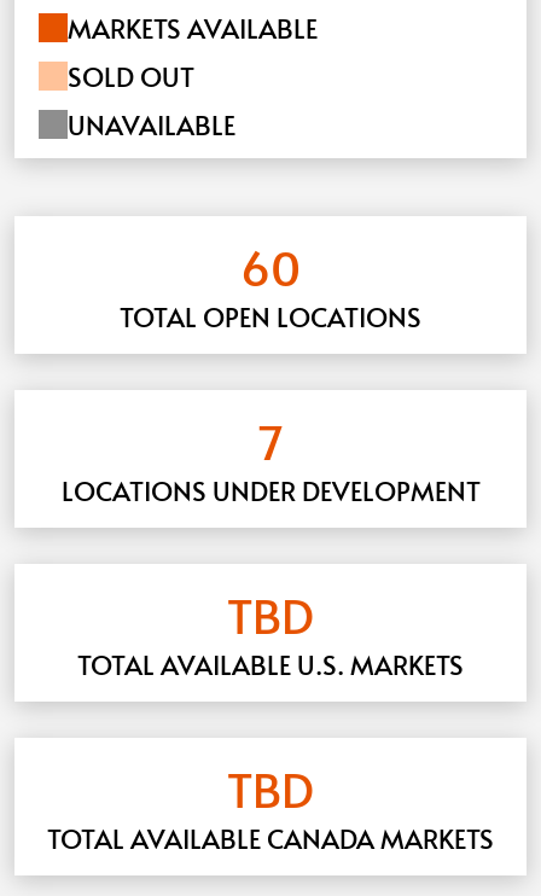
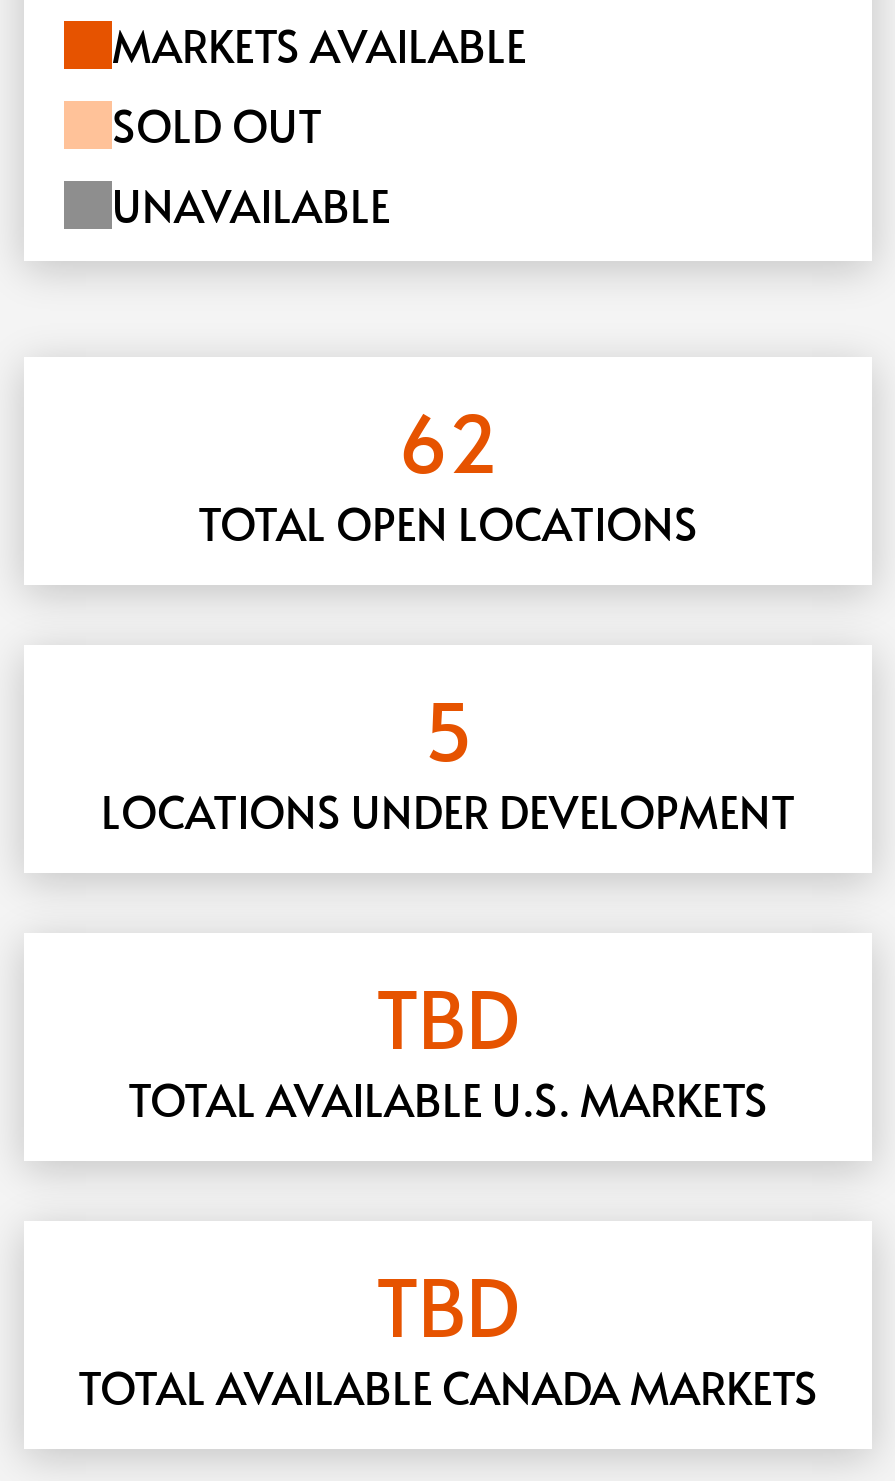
- 60
+ 62

- 7
+ 5
